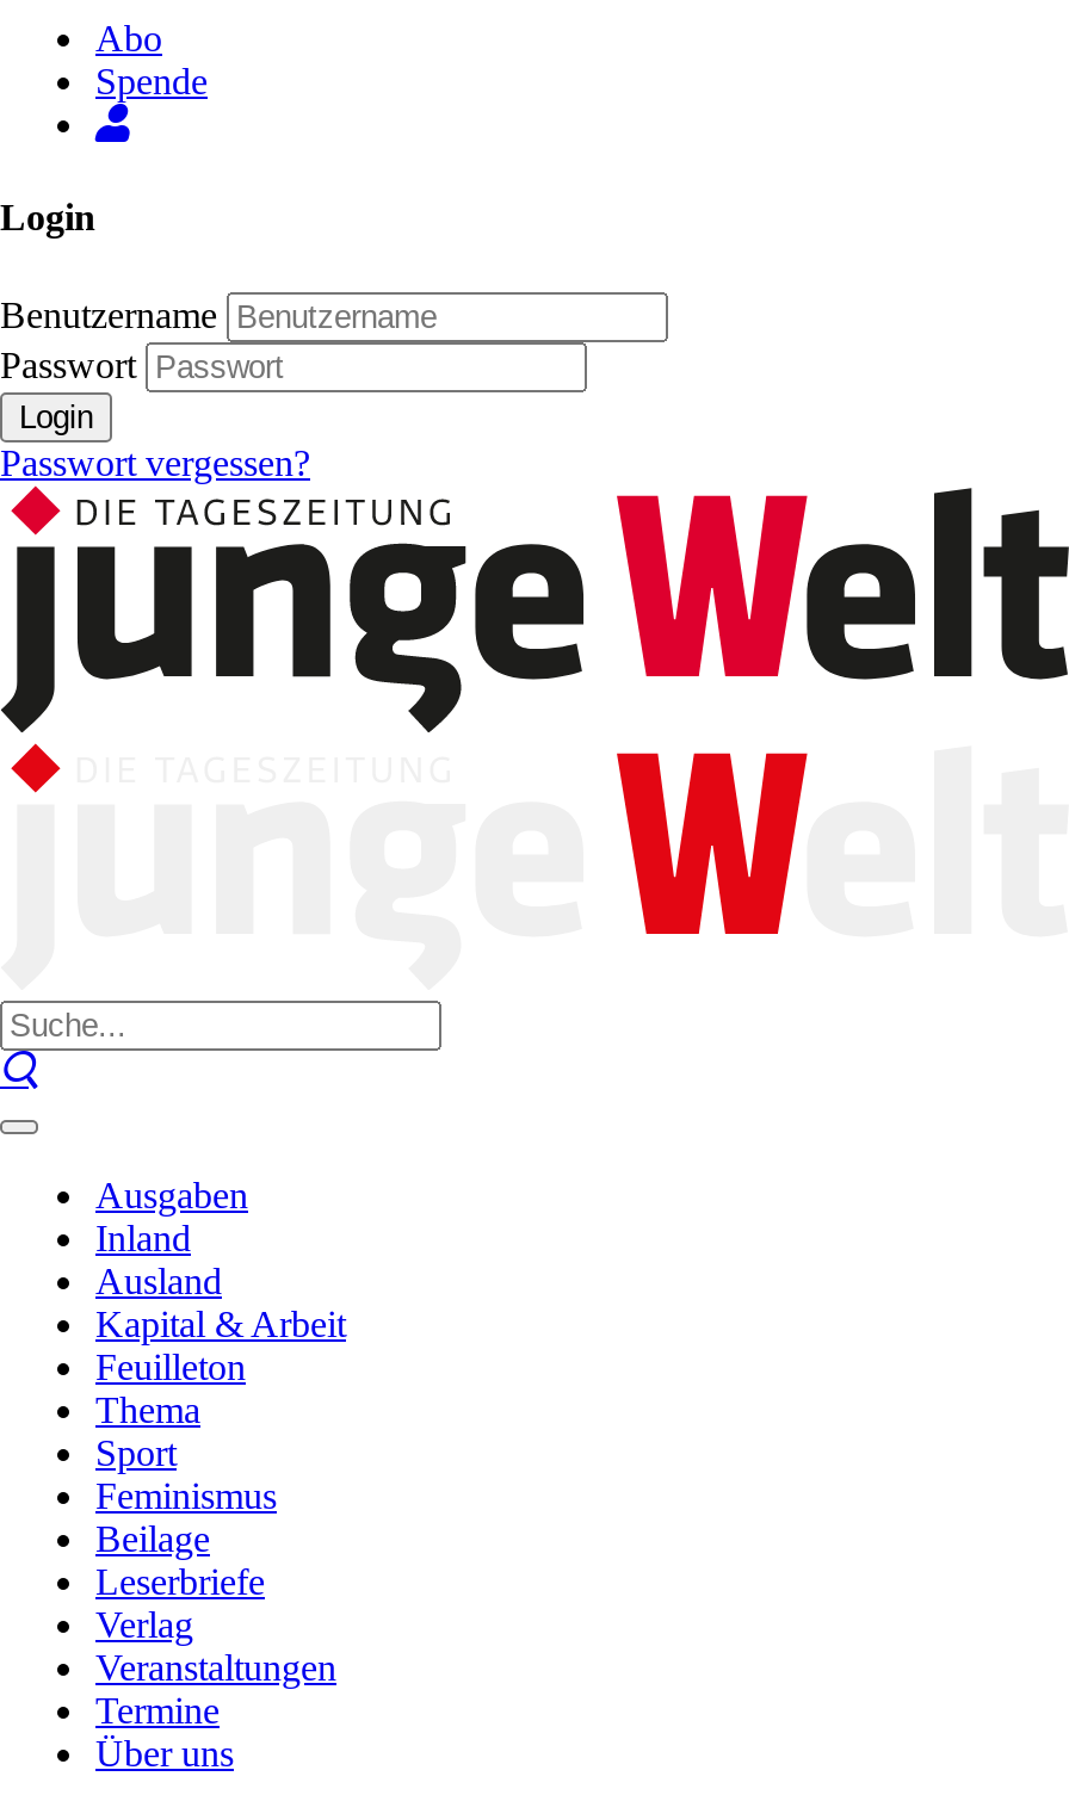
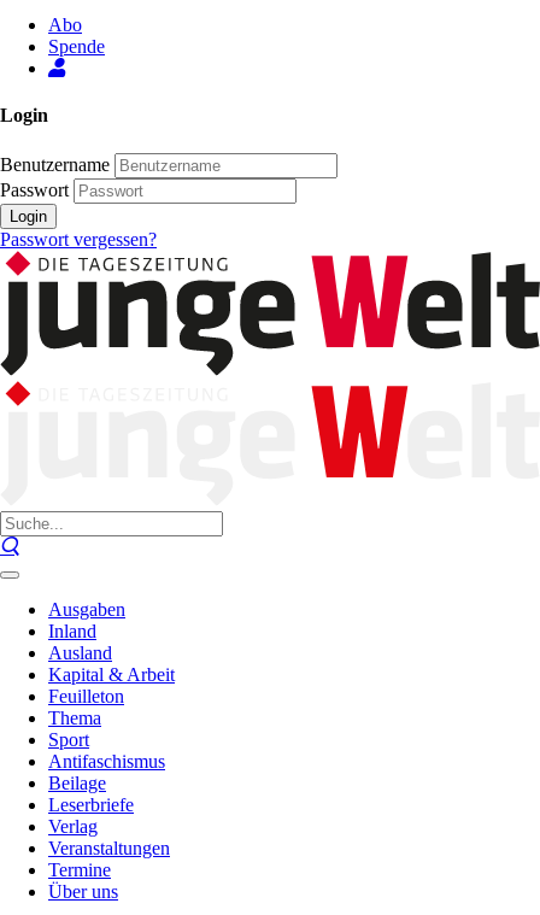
- Feminismus
+ Antifaschismus
